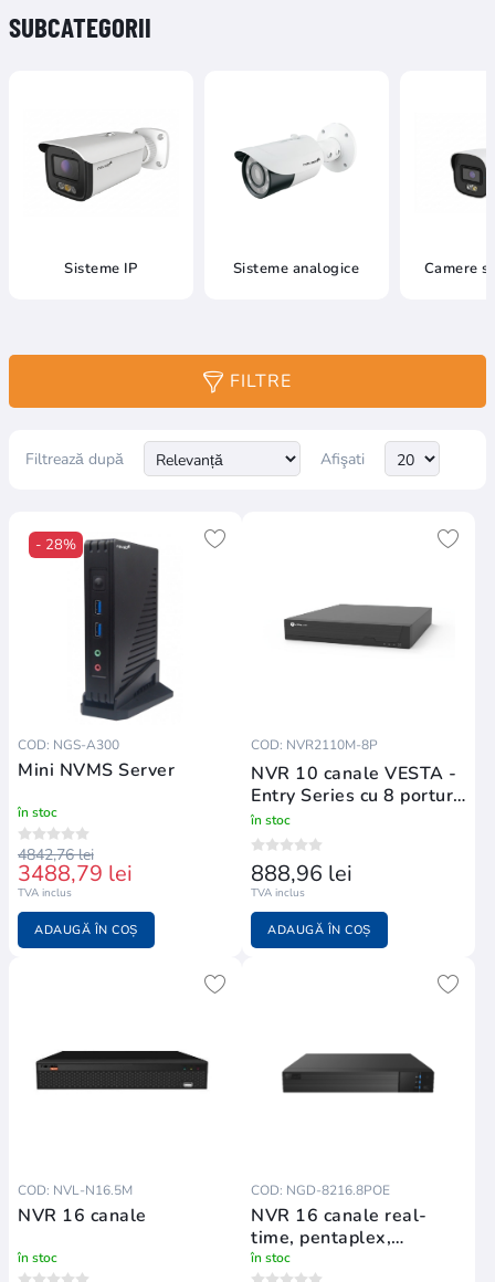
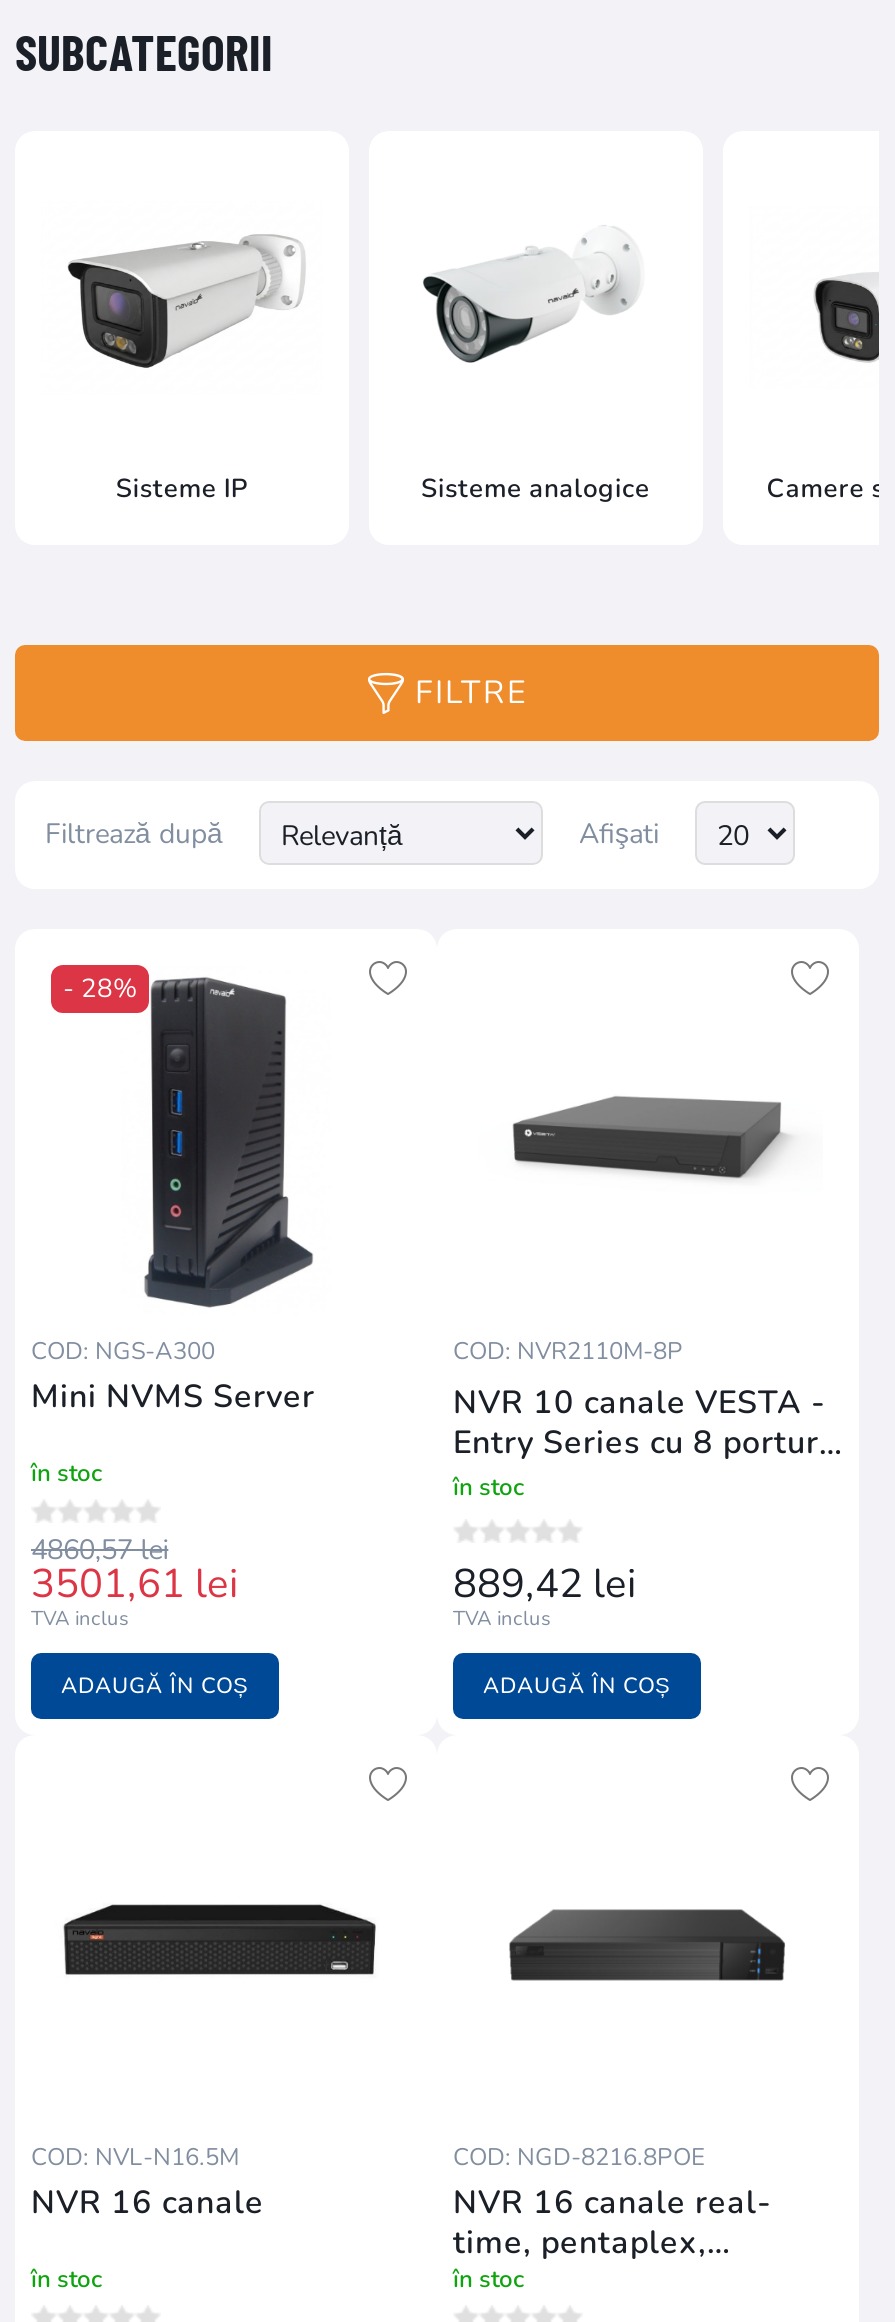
- 4842,76 lei
+ 4860,57 lei

- 3488,79 lei
+ 3501,61 lei

- 888,96 lei
+ 889,42 lei
